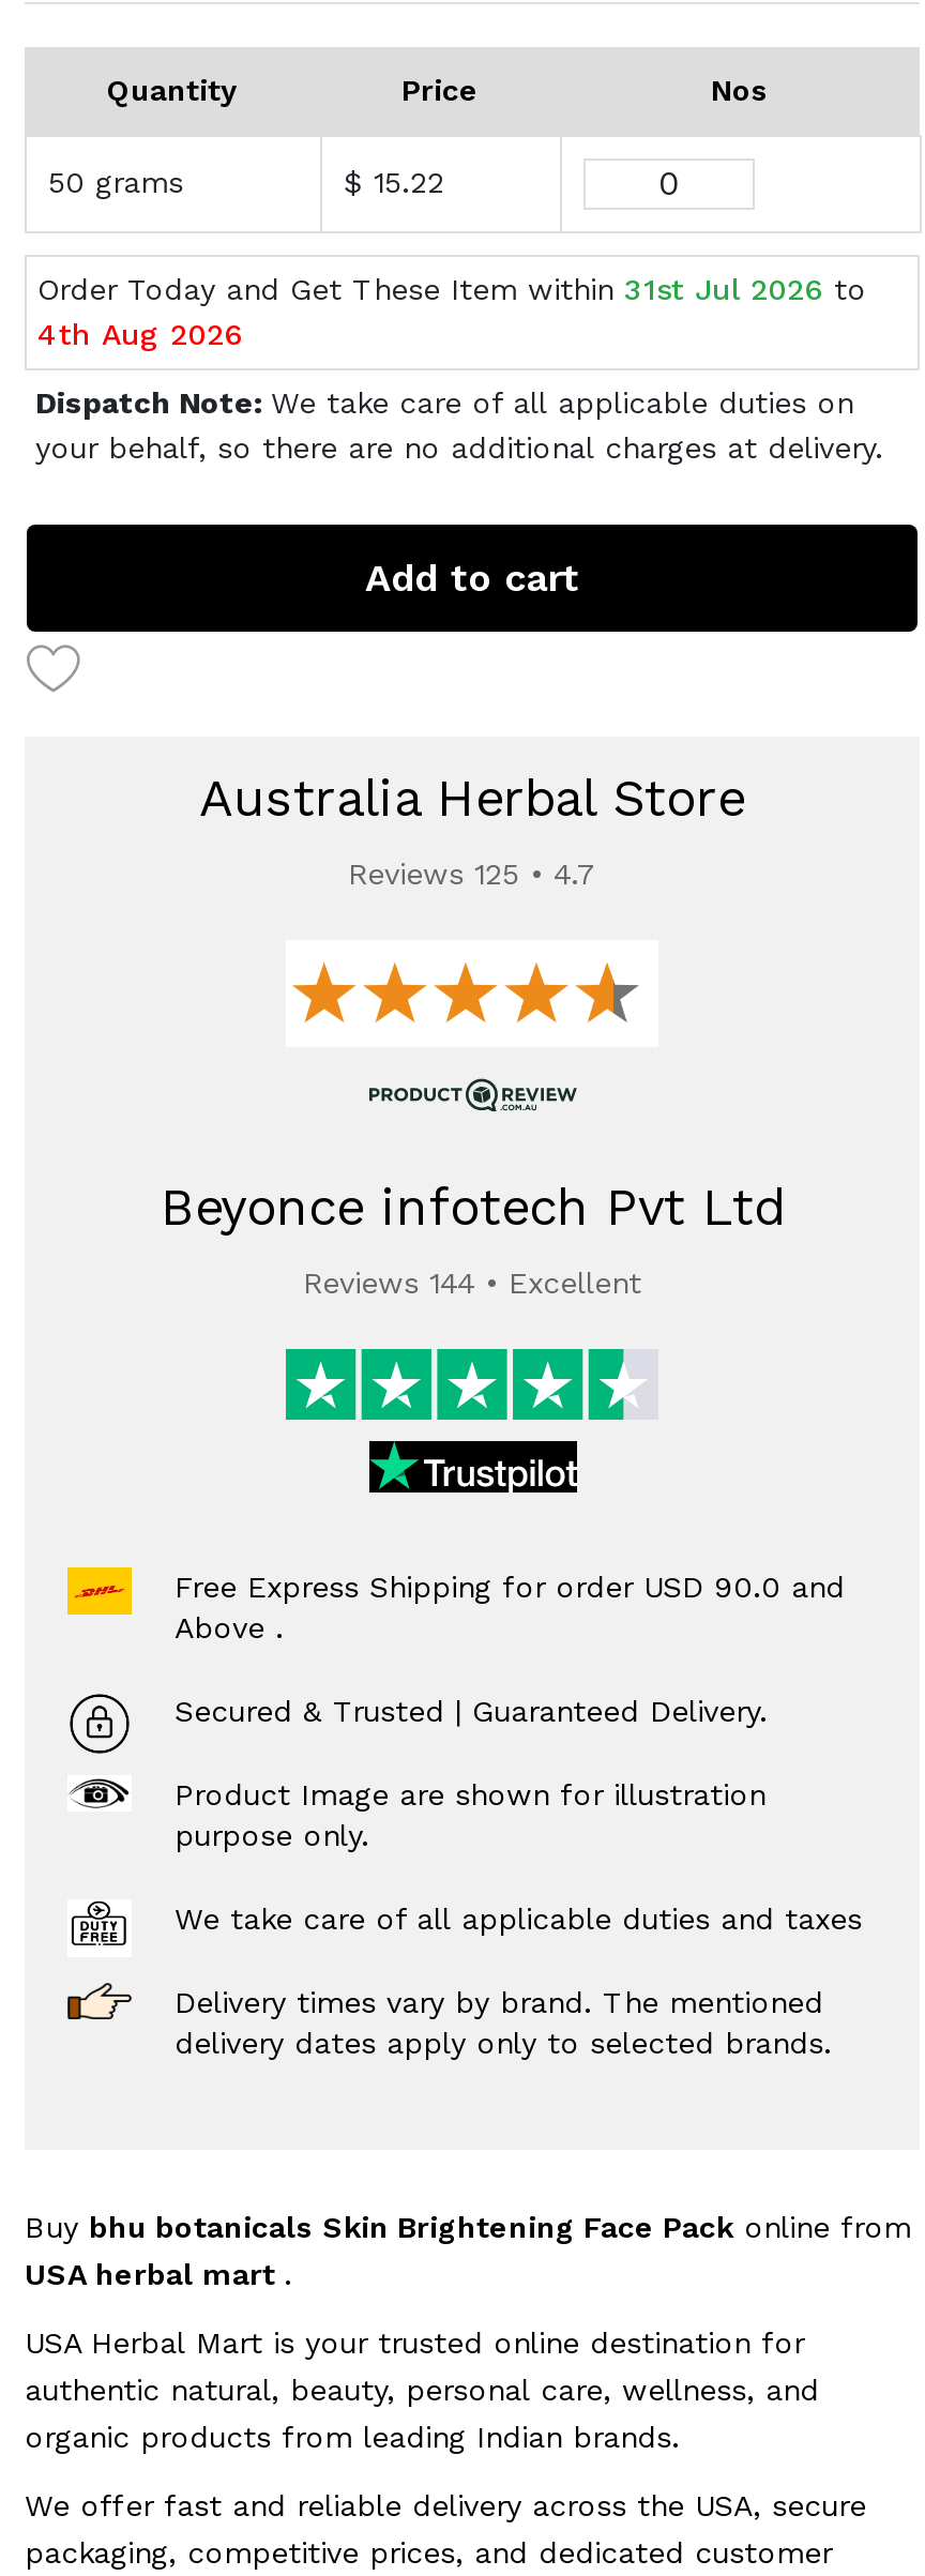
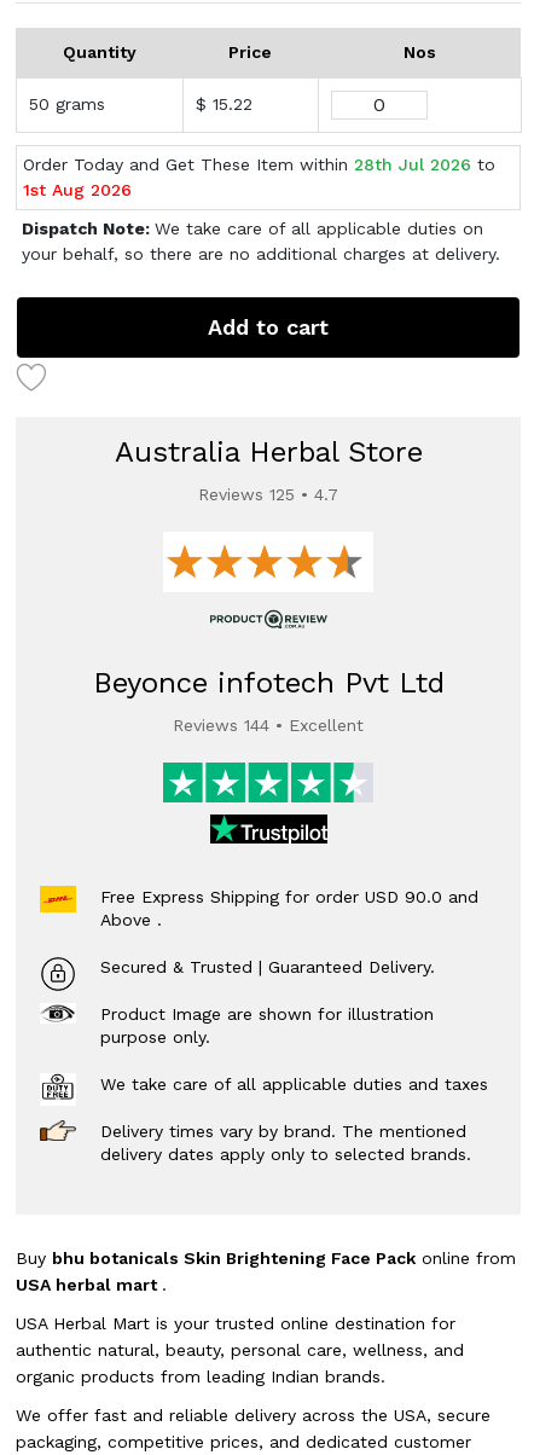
- Order Today and Get These Item within 31st Jul 2026 to
+ Order Today and Get These Item within 28th Jul 2026 to

- 4th Aug 2026
+ 1st Aug 2026
